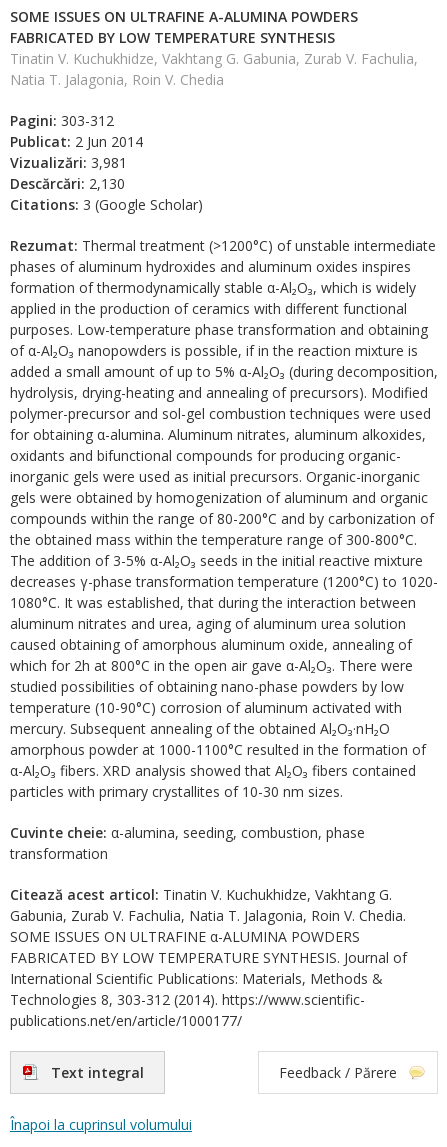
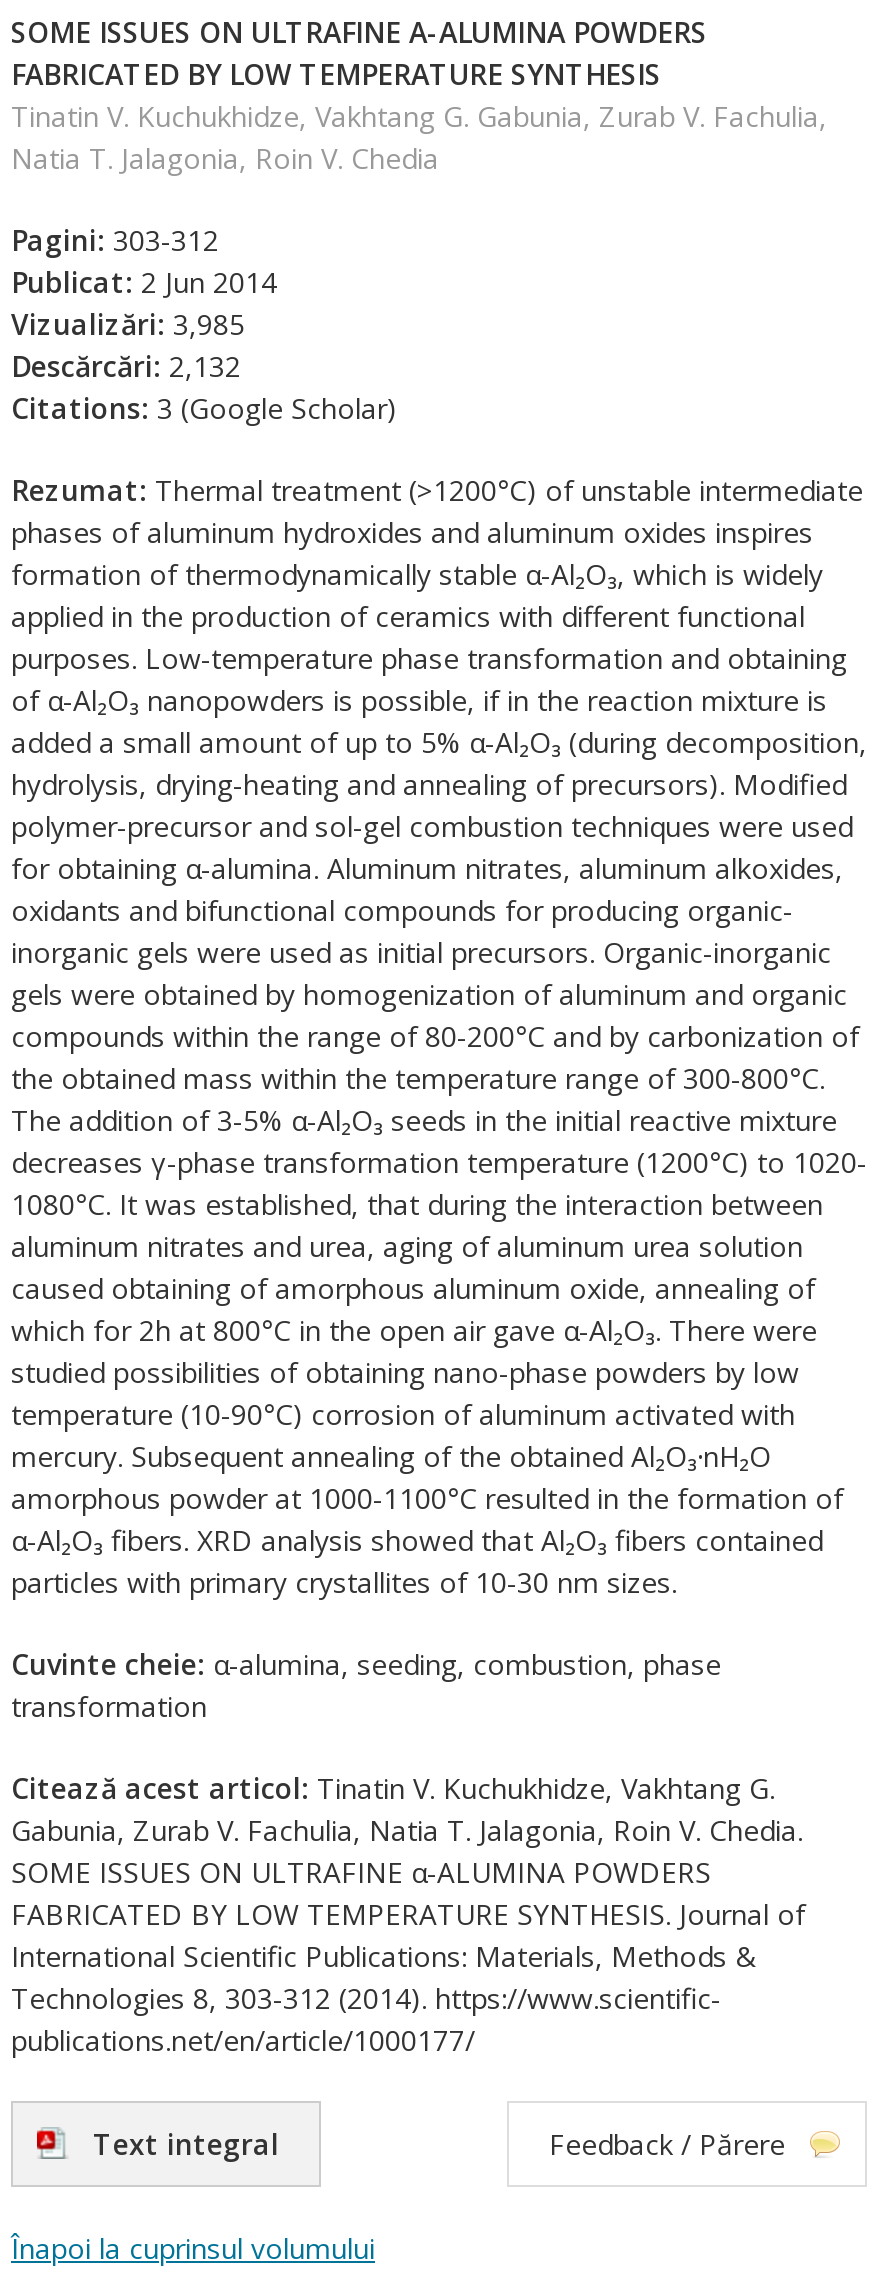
- Vizualizări: 3,981
+ Vizualizări: 3,985

- Descărcări: 2,130
+ Descărcări: 2,132
